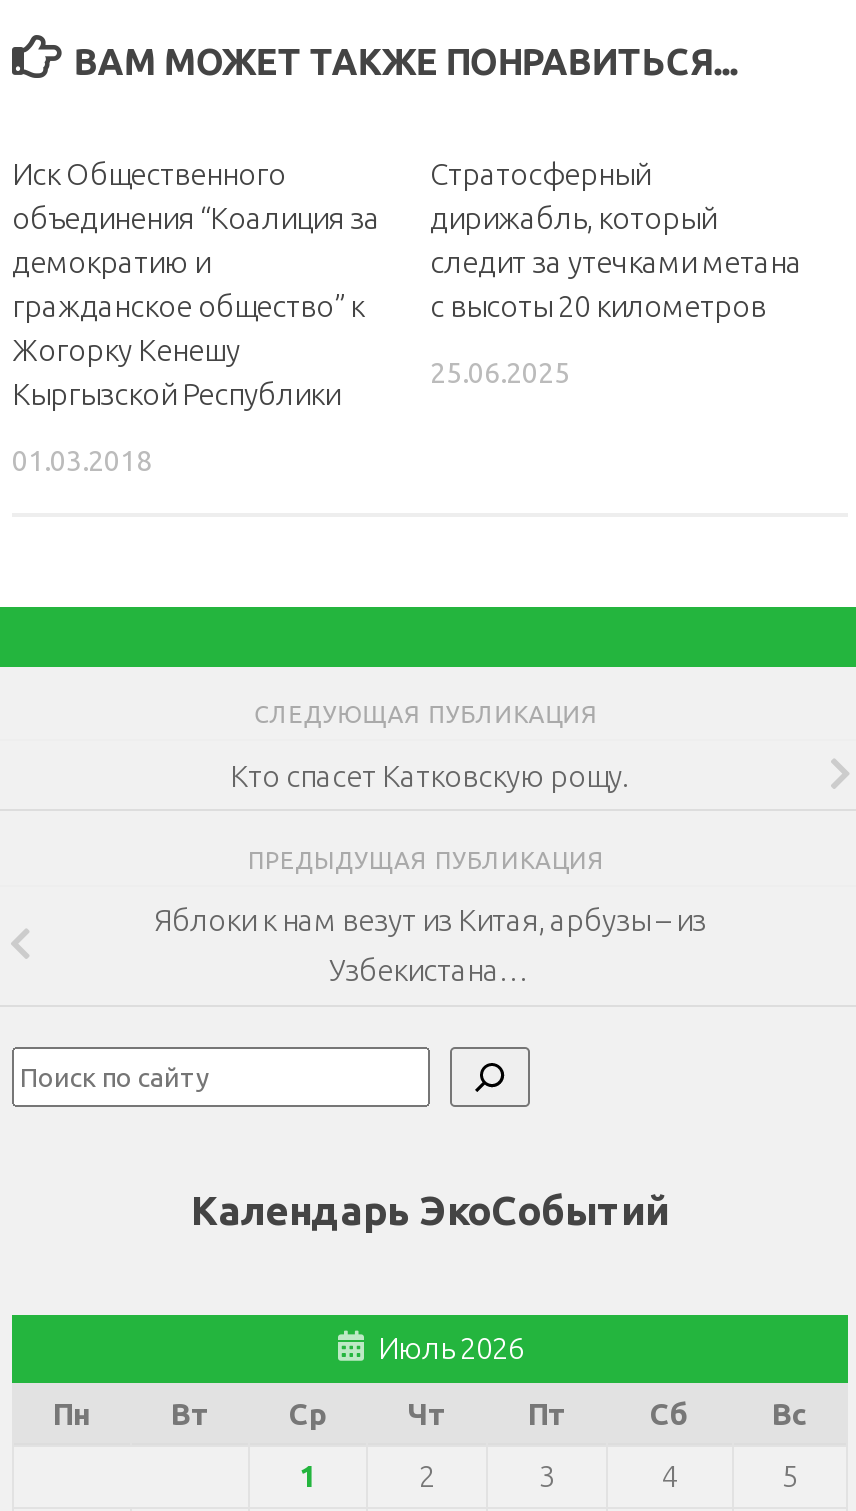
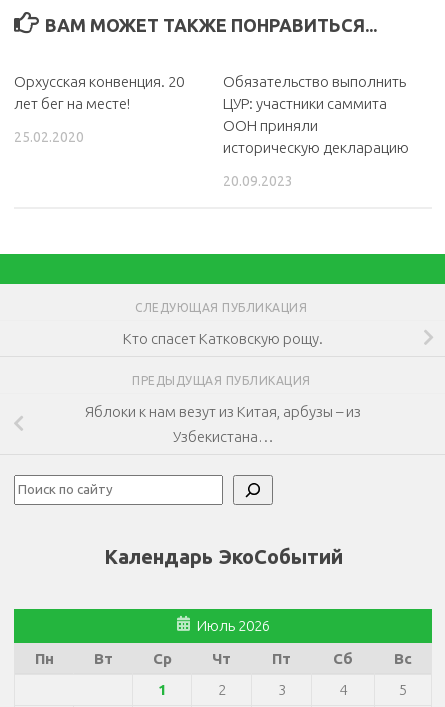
- Иск Общественного
- объединения “Коалиция за
- демократию и
- гражданское общество” к
- Жогорку Кенешу
- Кыргызской Республики
+ Орхусская конвенция. 20
+ лет бег на месте!

- Стратосферный
- дирижабль, который
- следит за утечками метана
- с высоты 20 километров
+ Обязательство выполнить
+ ЦУР: участники саммита
+ ООН приняли
+ историческую декларацию

- 25.06.2025
+ 20.09.2023

- 01.03.2018
+ 25.02.2020
